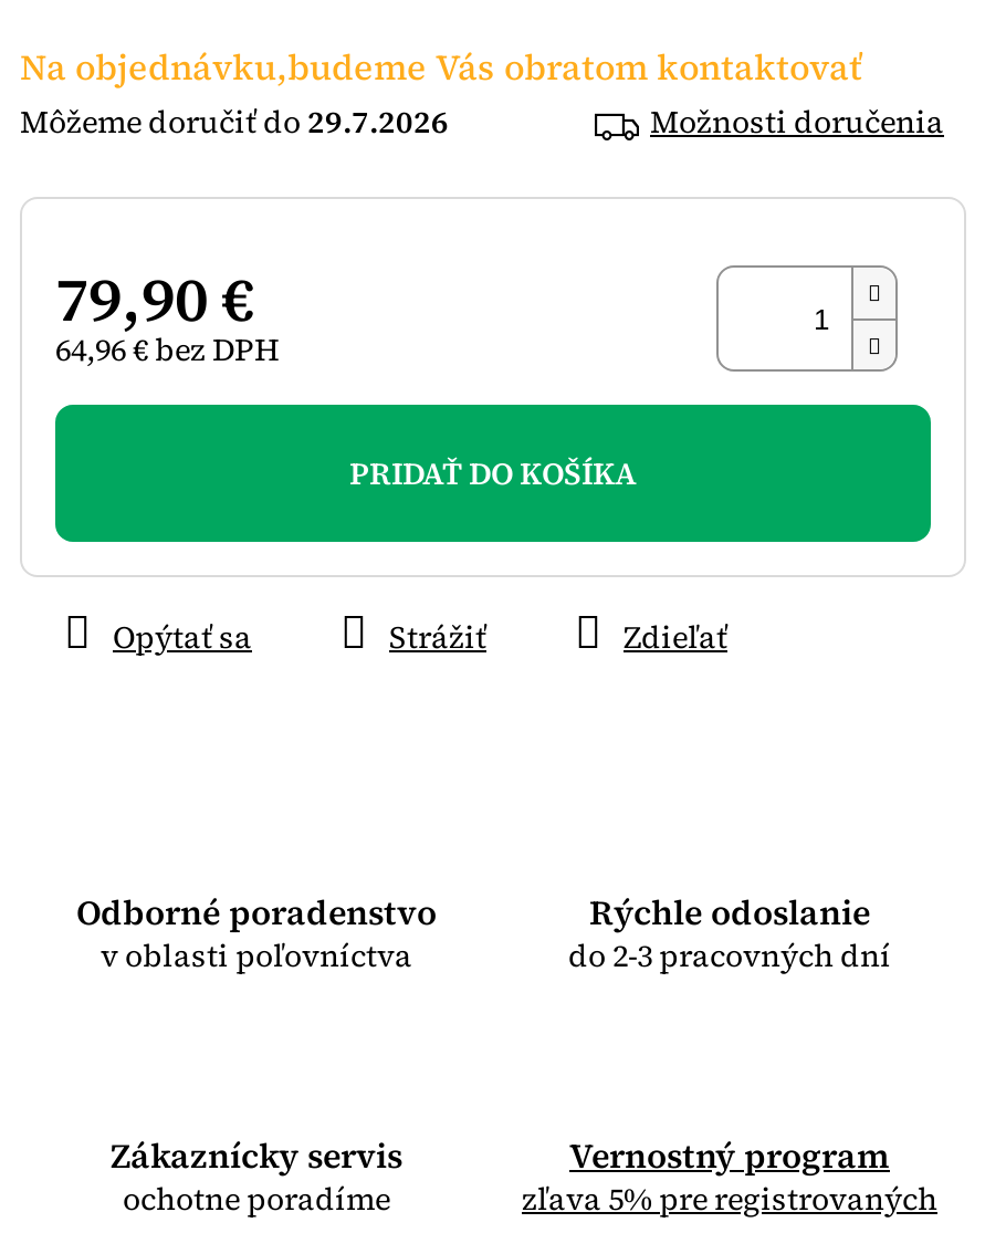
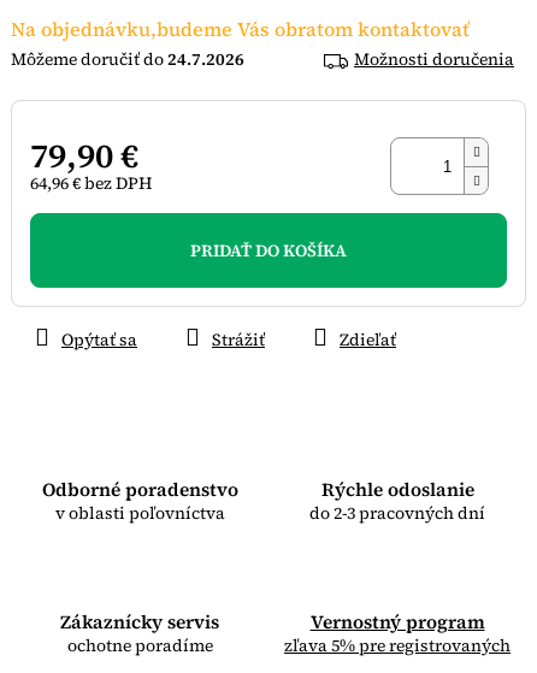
- 29.7.2026
+ 24.7.2026
